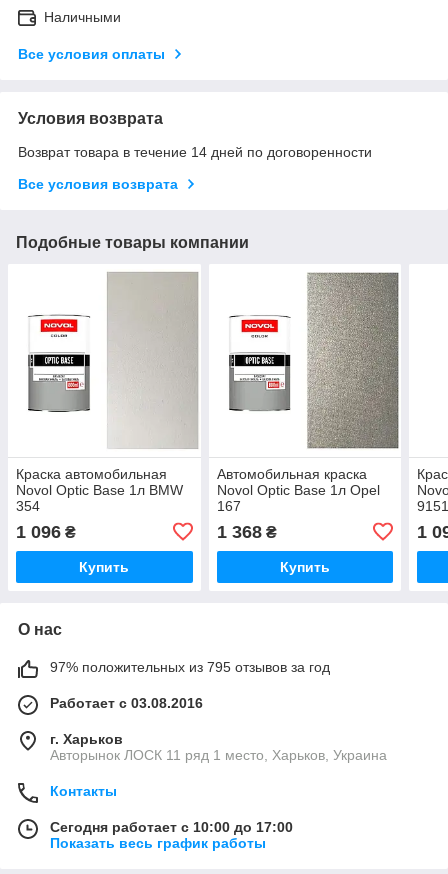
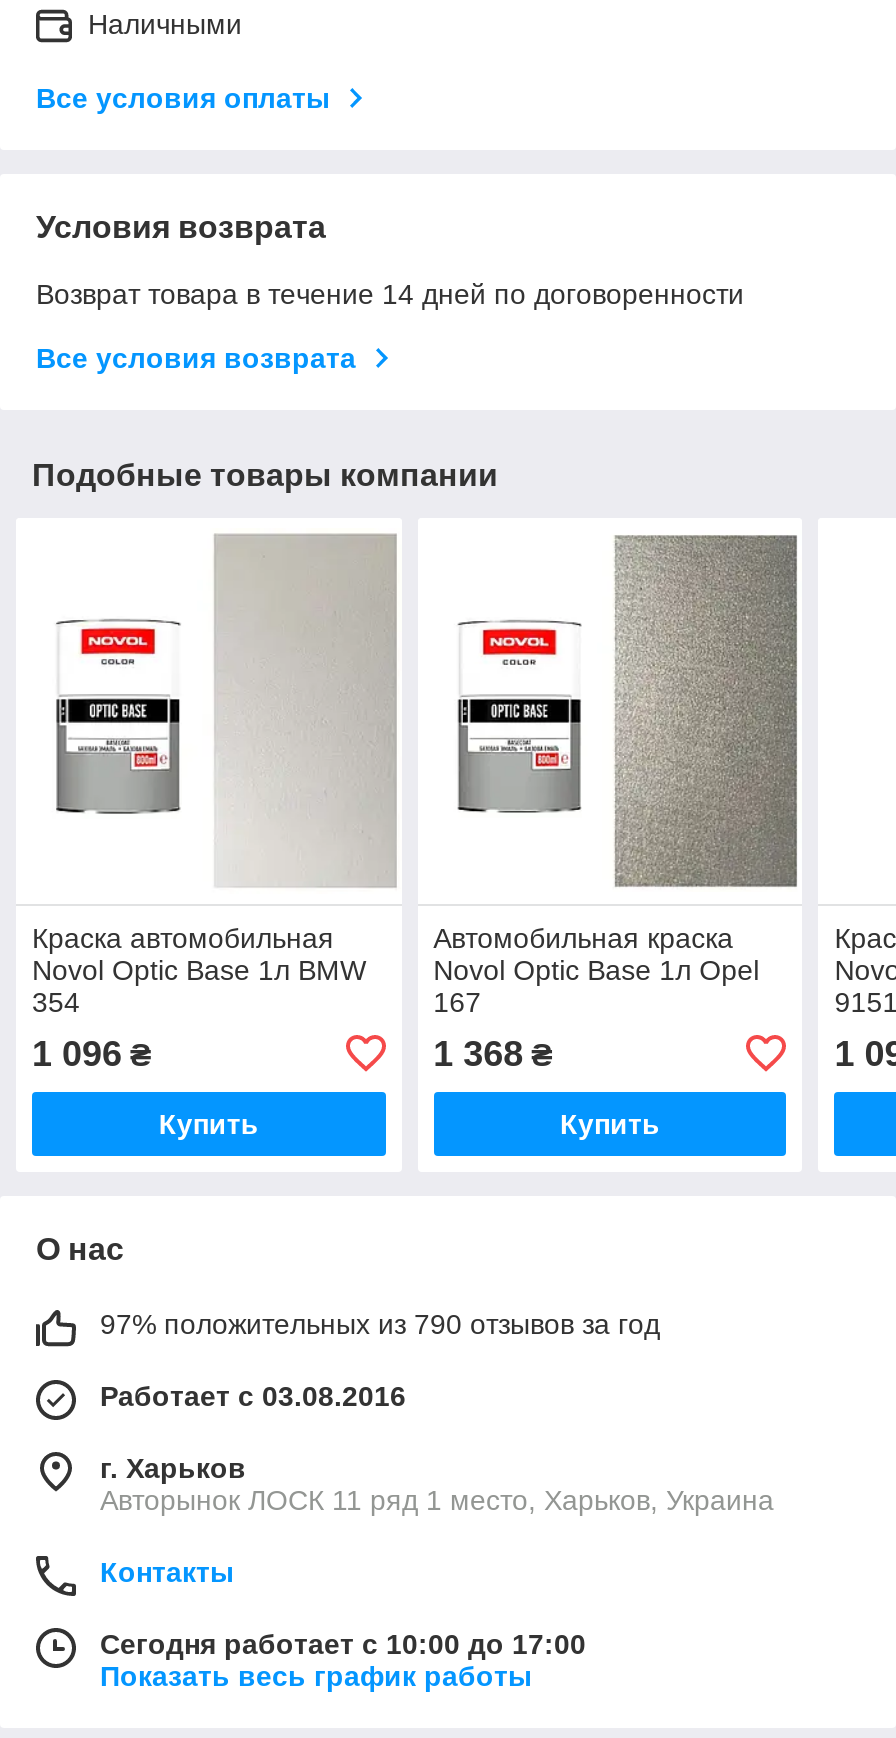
- 97% положительных из 795 отзывов за год
+ 97% положительных из 790 отзывов за год
